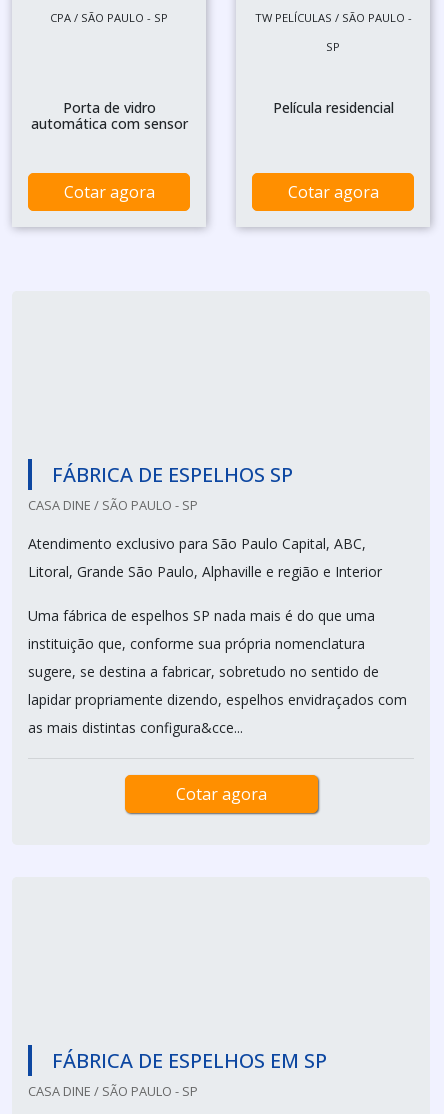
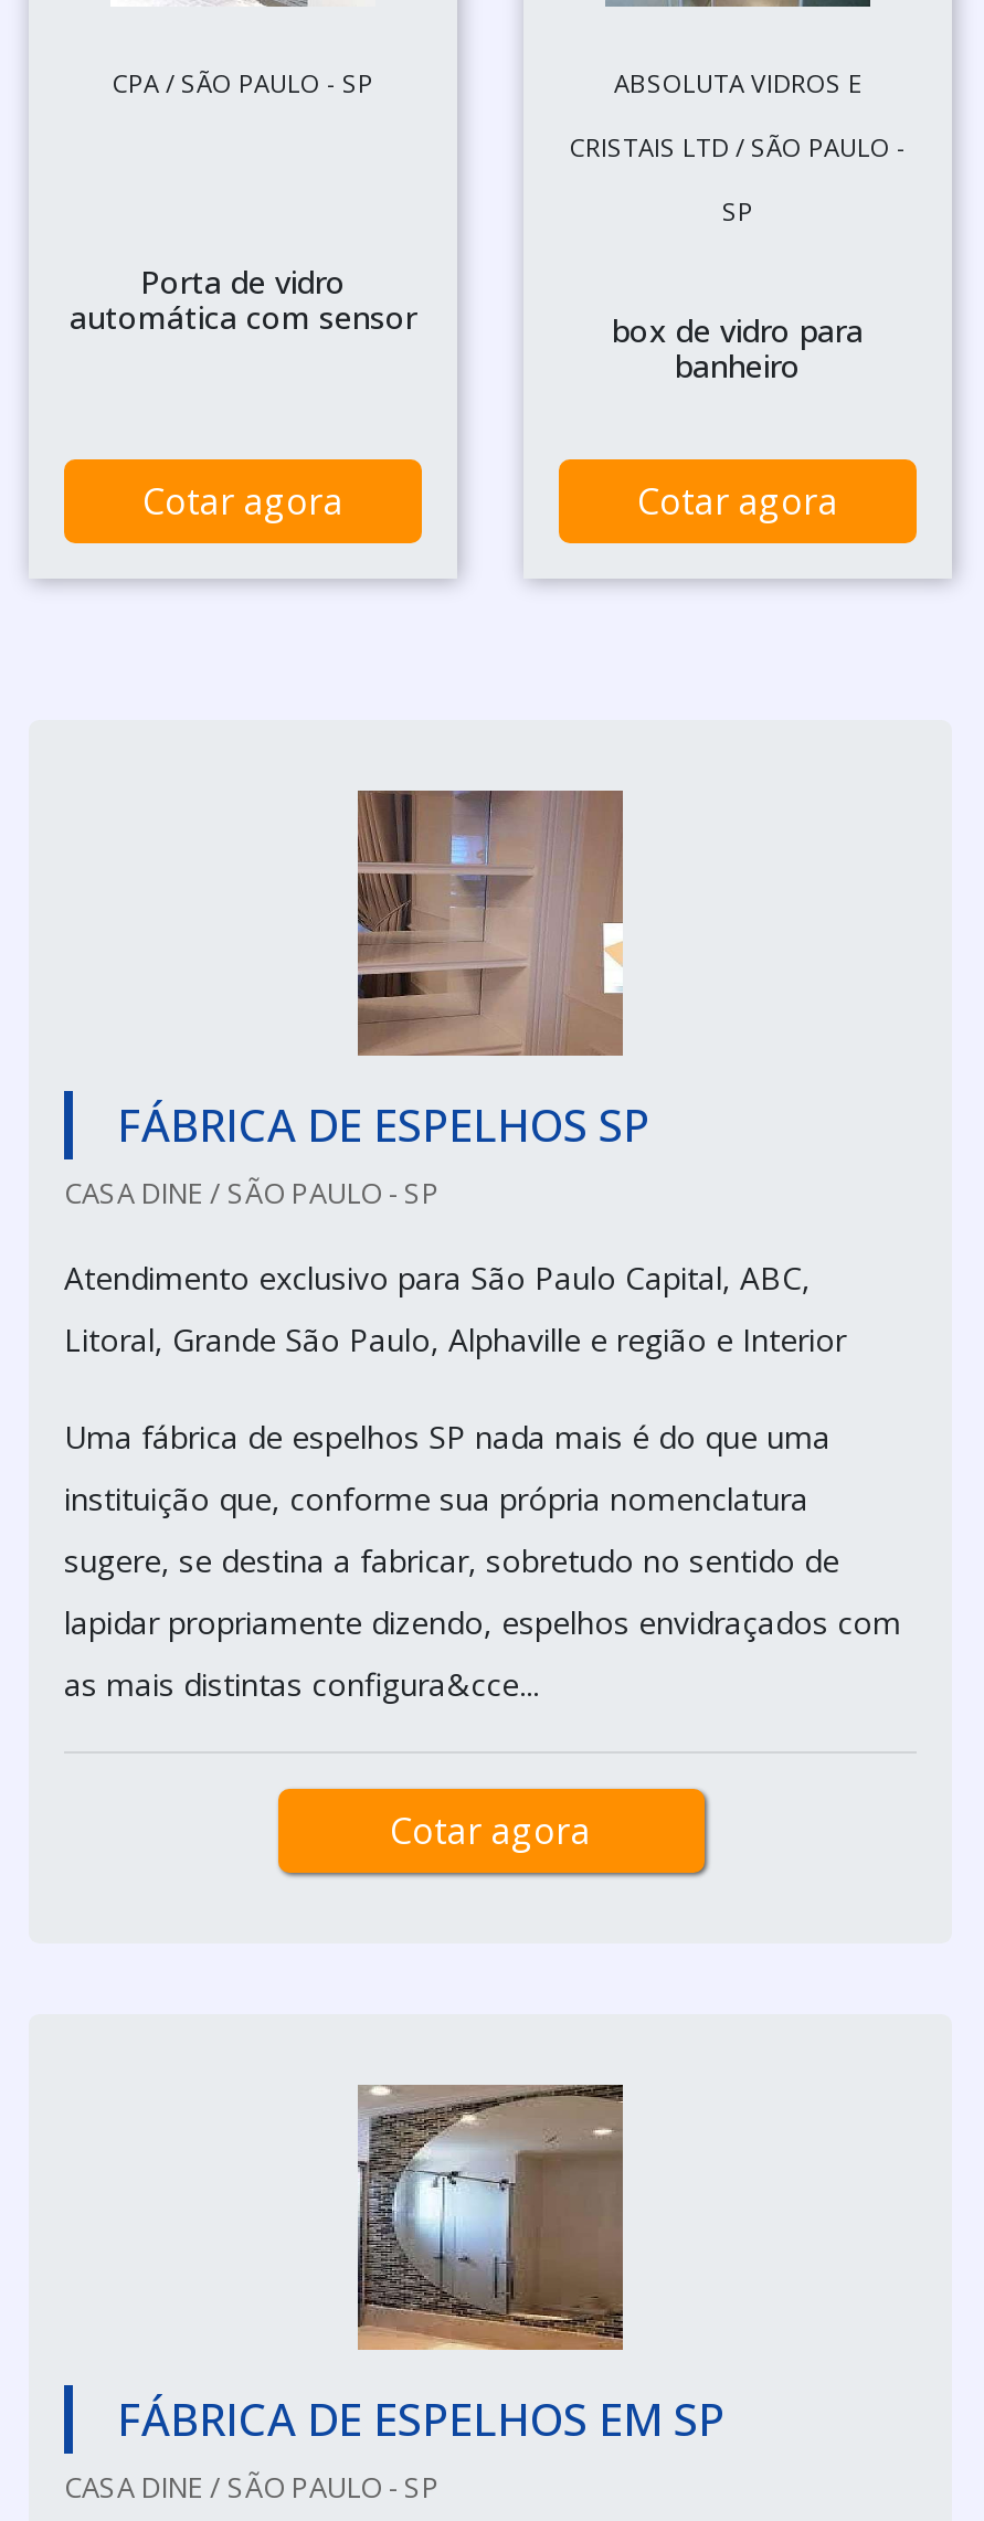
- TW PELÍCULAS / SÃO PAULO -
+ ABSOLUTA VIDROS E
+ CRISTAIS LTD / SÃO PAULO -

- Película residencial
+ box de vidro para
+ banheiro

+ [image]

+ [image]
